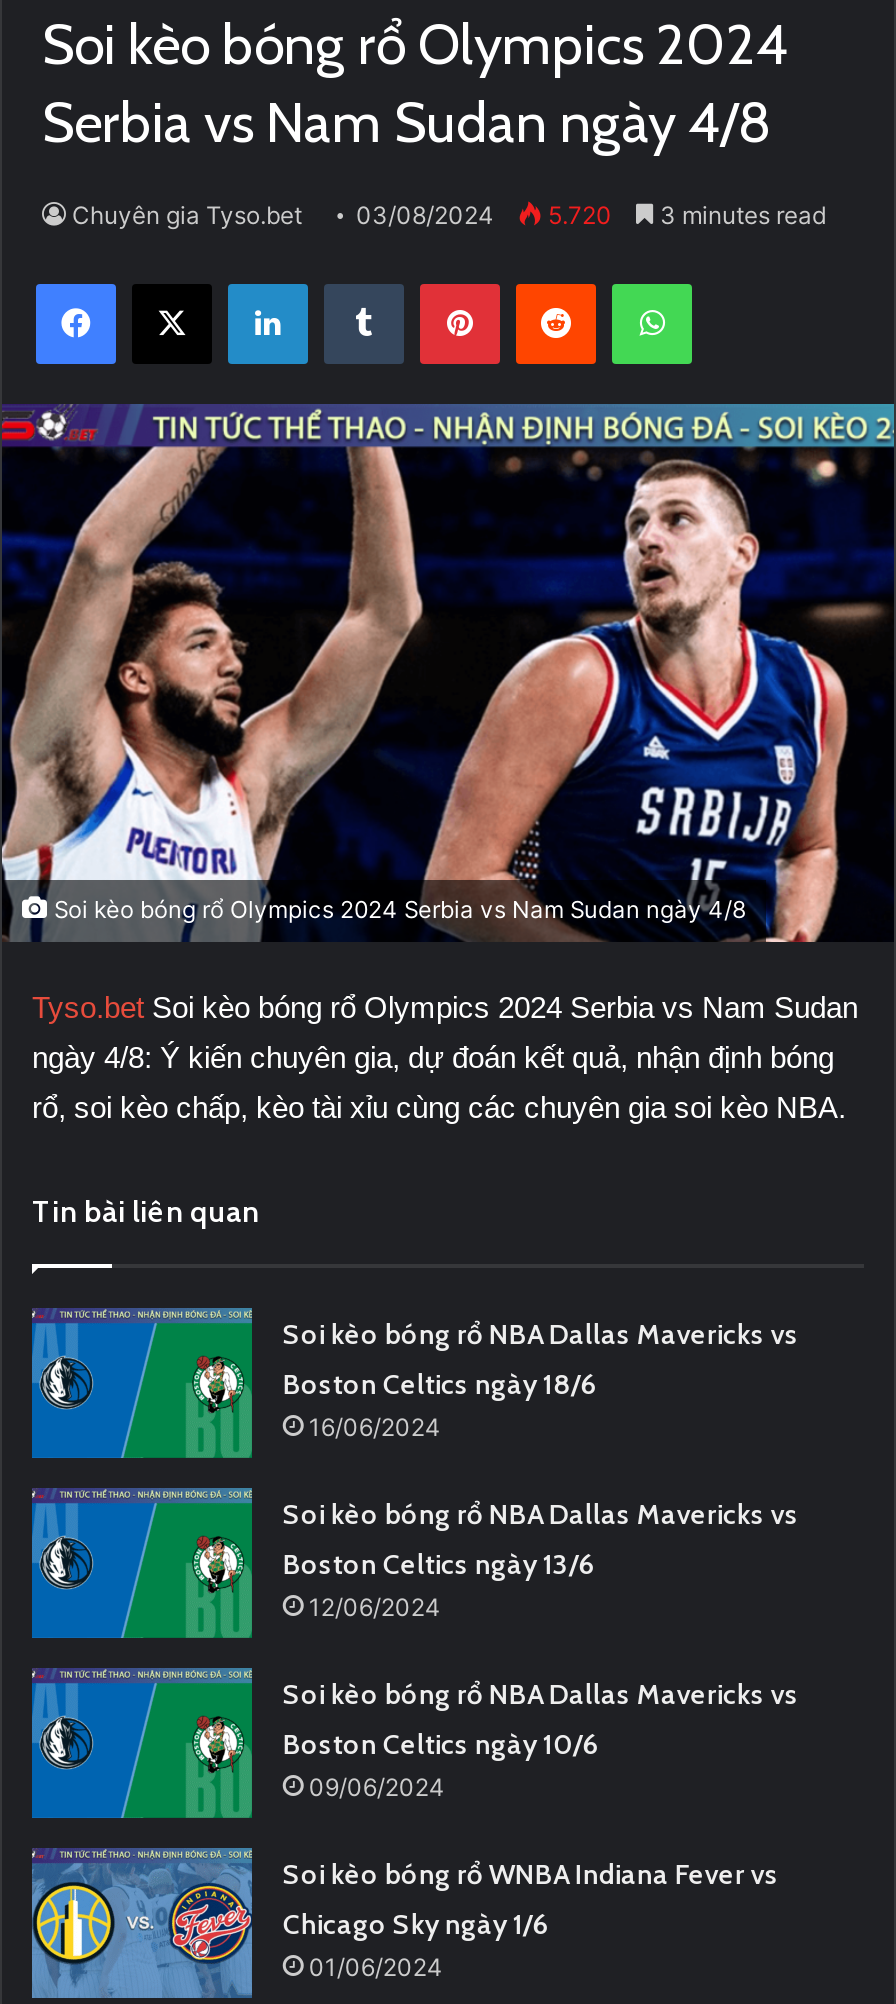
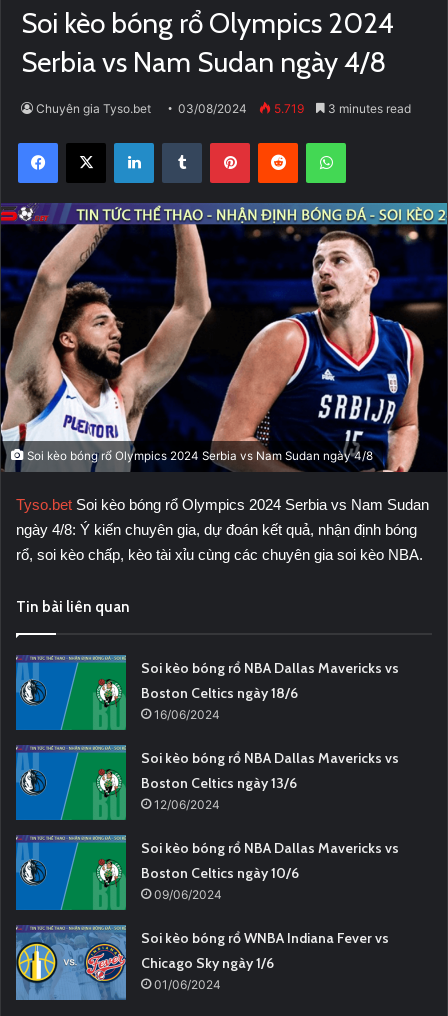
- Chuyên gia Tyso.bet 03/08/2024 5.720 3 minutes read
+ Chuyên gia Tyso.bet 03/08/2024 5.719 3 minutes read
